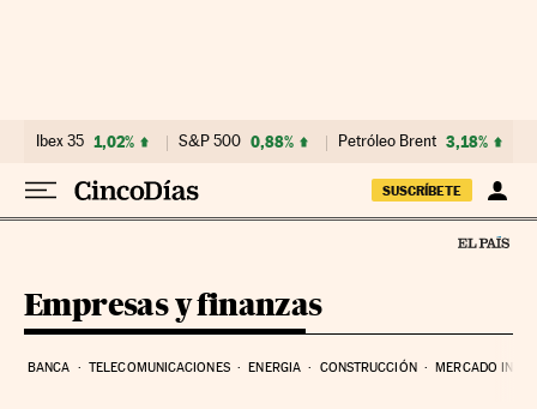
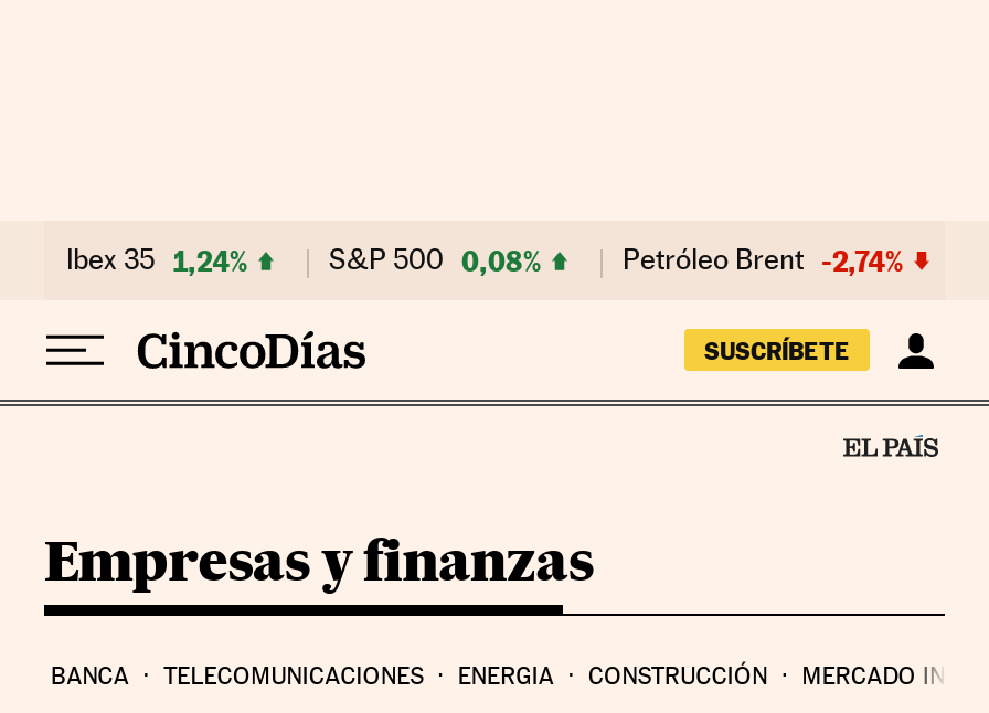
- Ibex 35 1,02%
+ Ibex 35 1,24%

- S&P 500 0,88%
+ S&P 500 0,08%

- Petróleo Brent 3,18%
+ Petróleo Brent -2,74%
